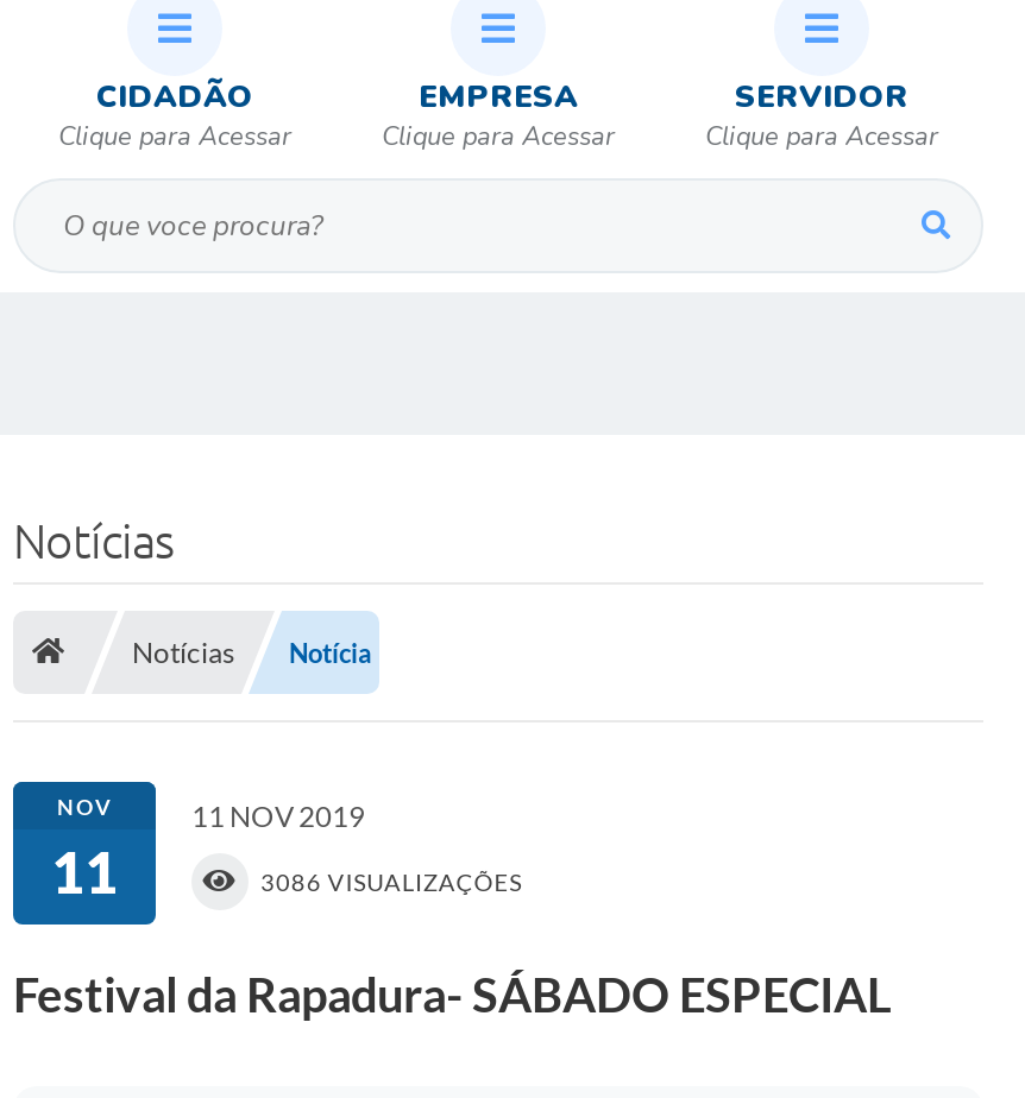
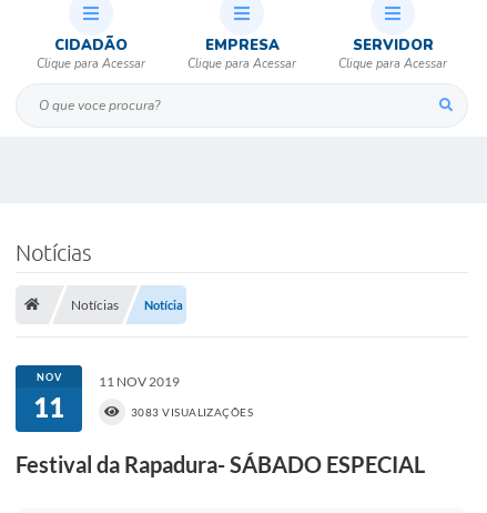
- 3086 VISUALIZAÇÕES
+ 3083 VISUALIZAÇÕES
